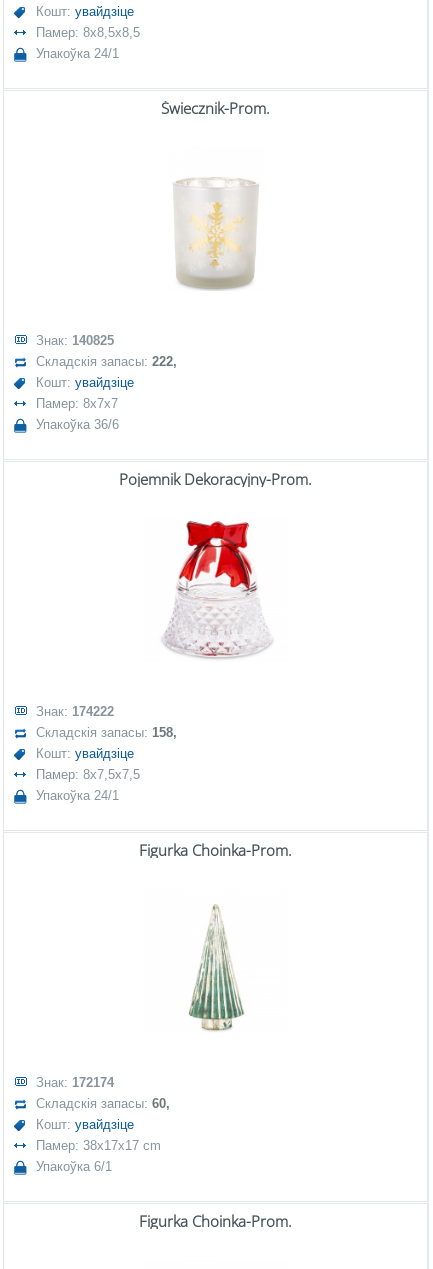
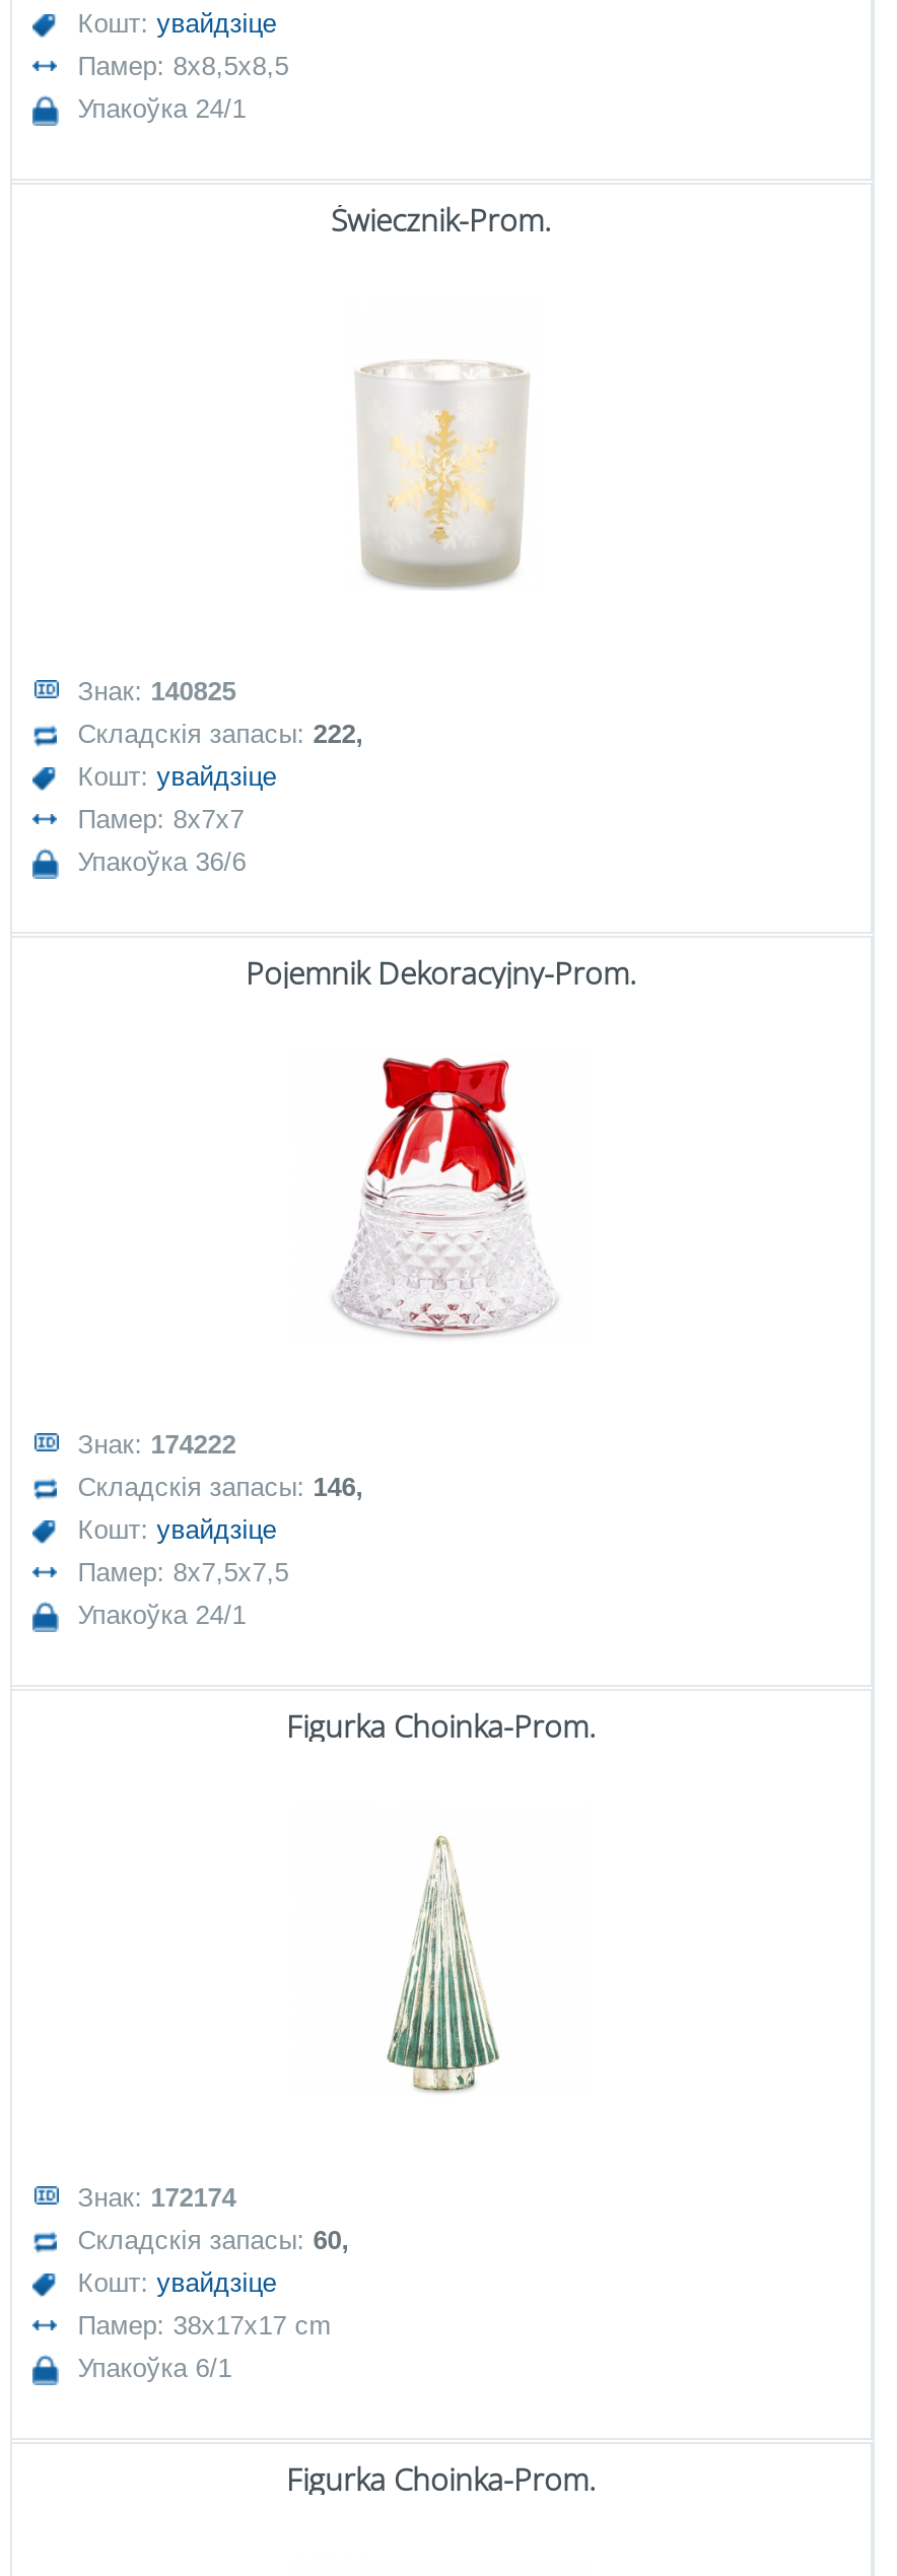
- Складскія запасы: 158,
+ Складскія запасы: 146,
